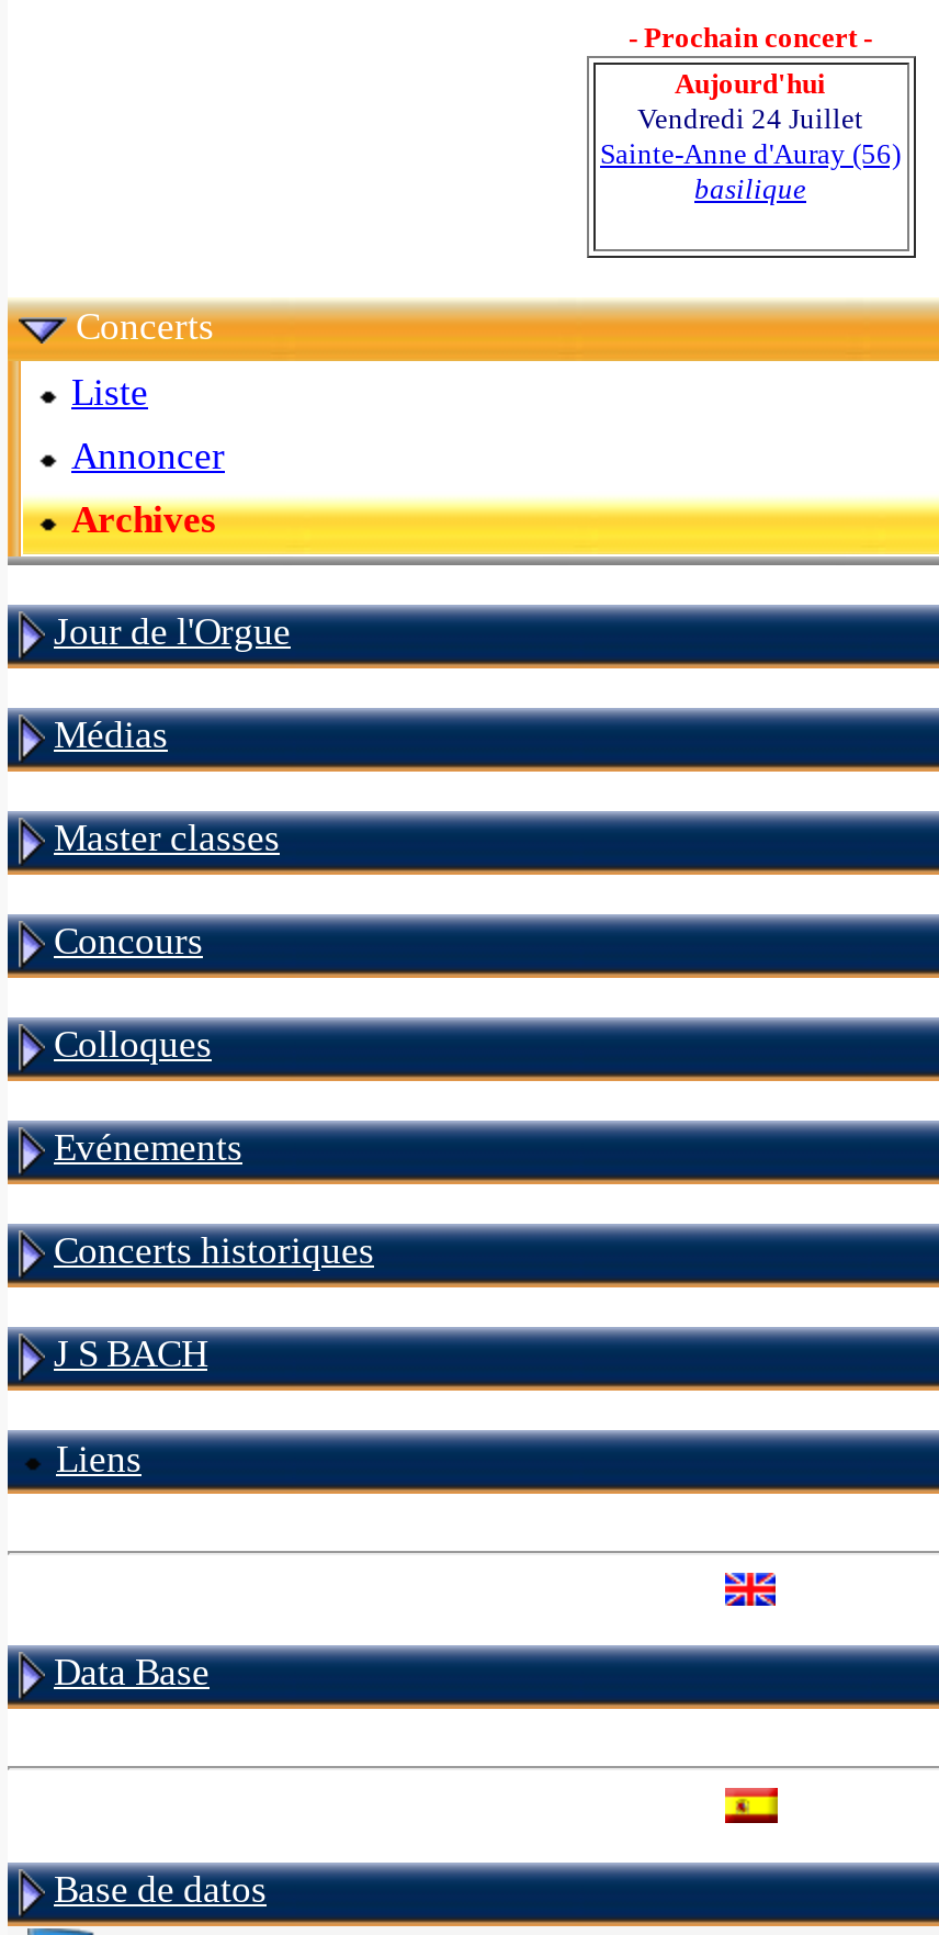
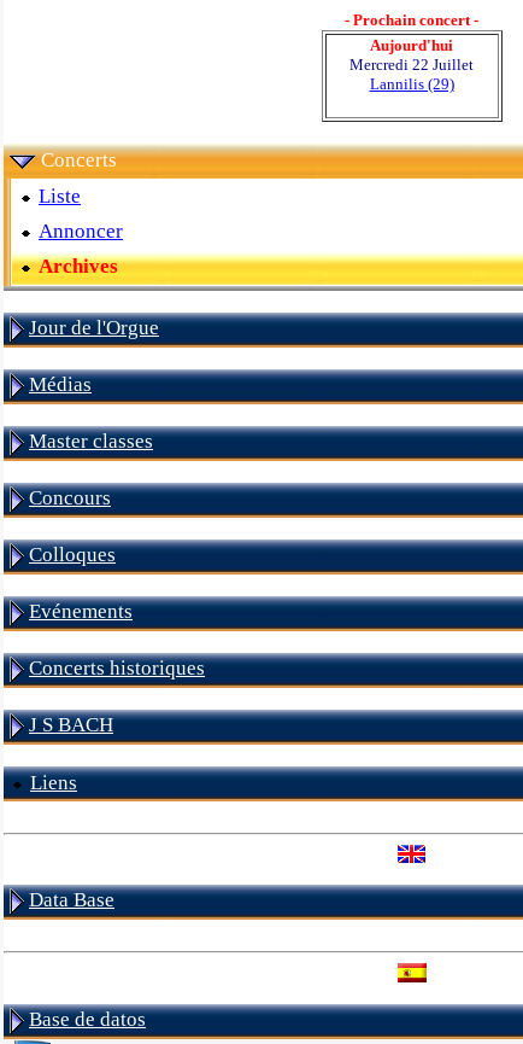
- Vendredi 24 Juillet
- Sainte-Anne d'Auray (56)
- basilique
+ Mercredi 22 Juillet
+ Lannilis (29)
